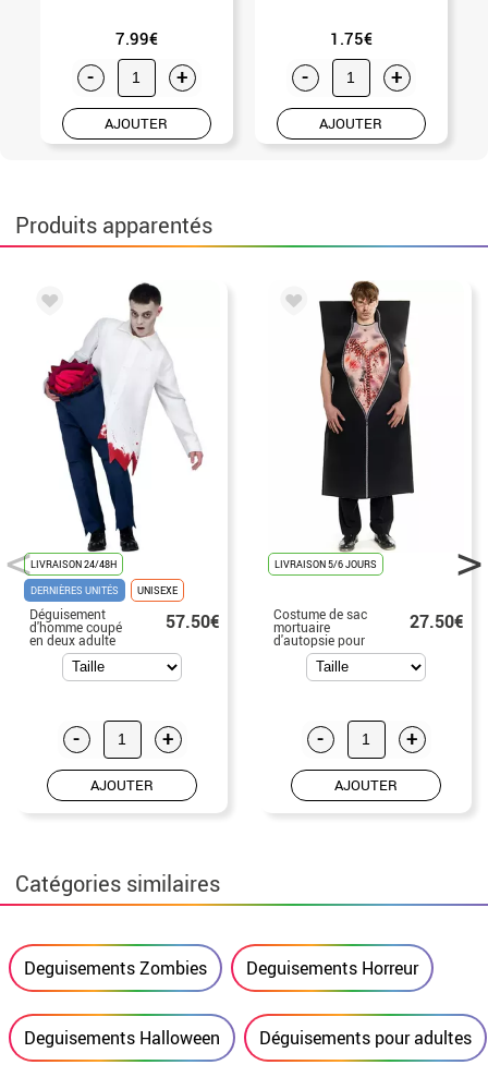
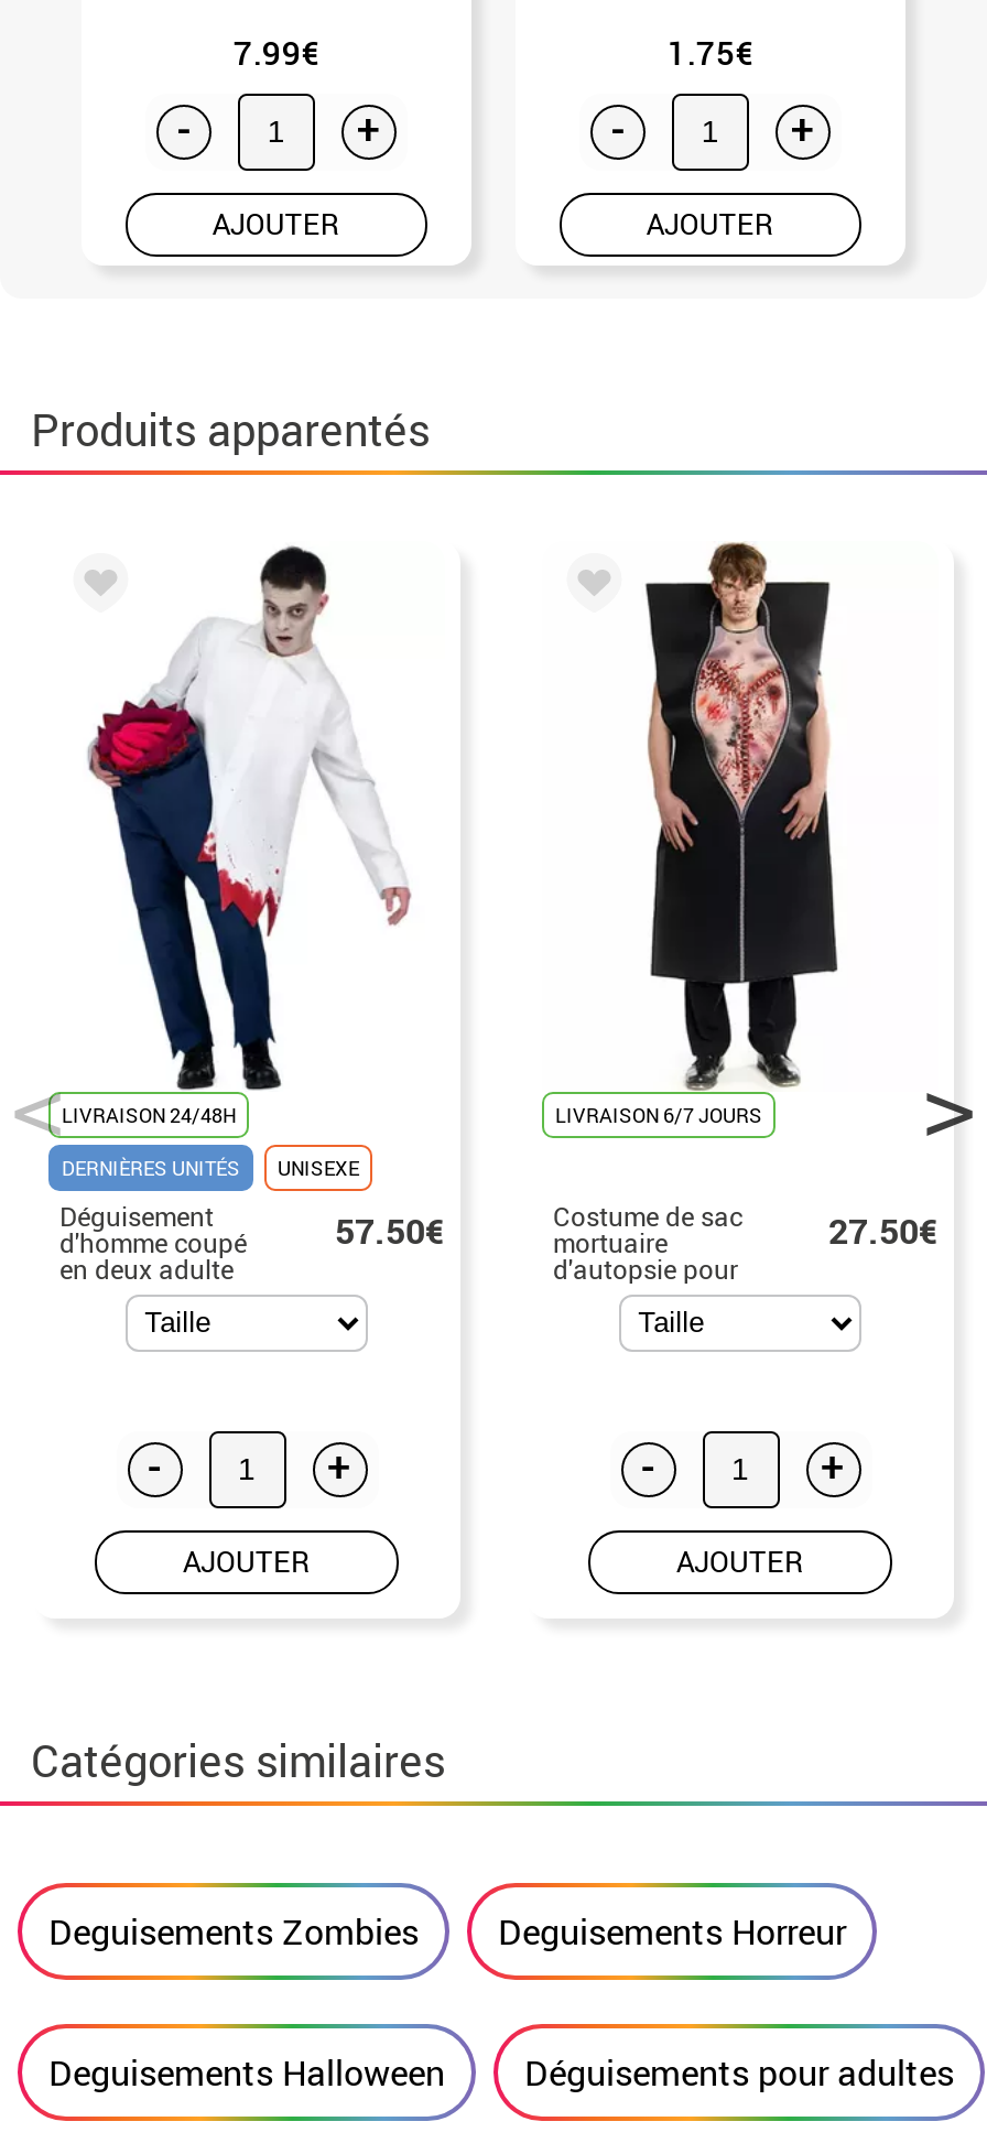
- LIVRAISON 5/6 JOURS
+ LIVRAISON 6/7 JOURS
